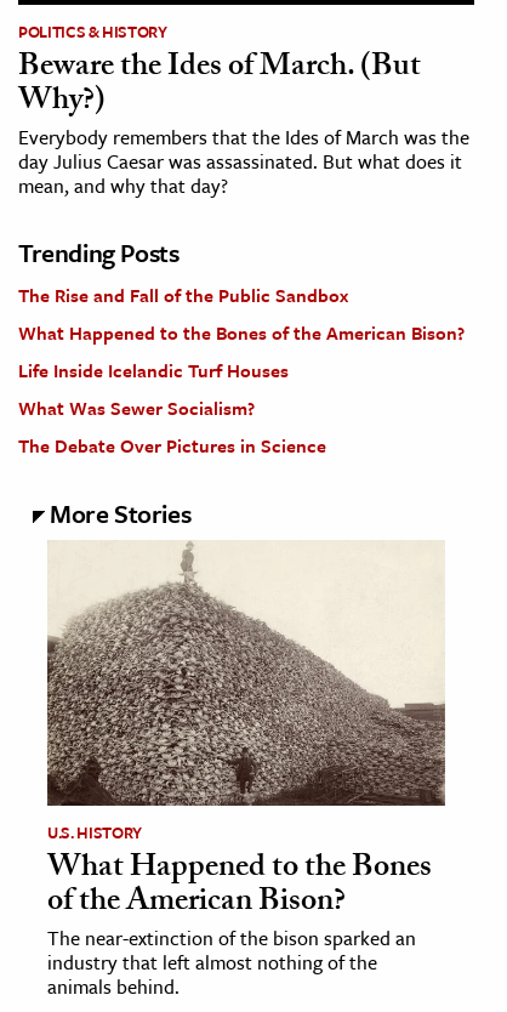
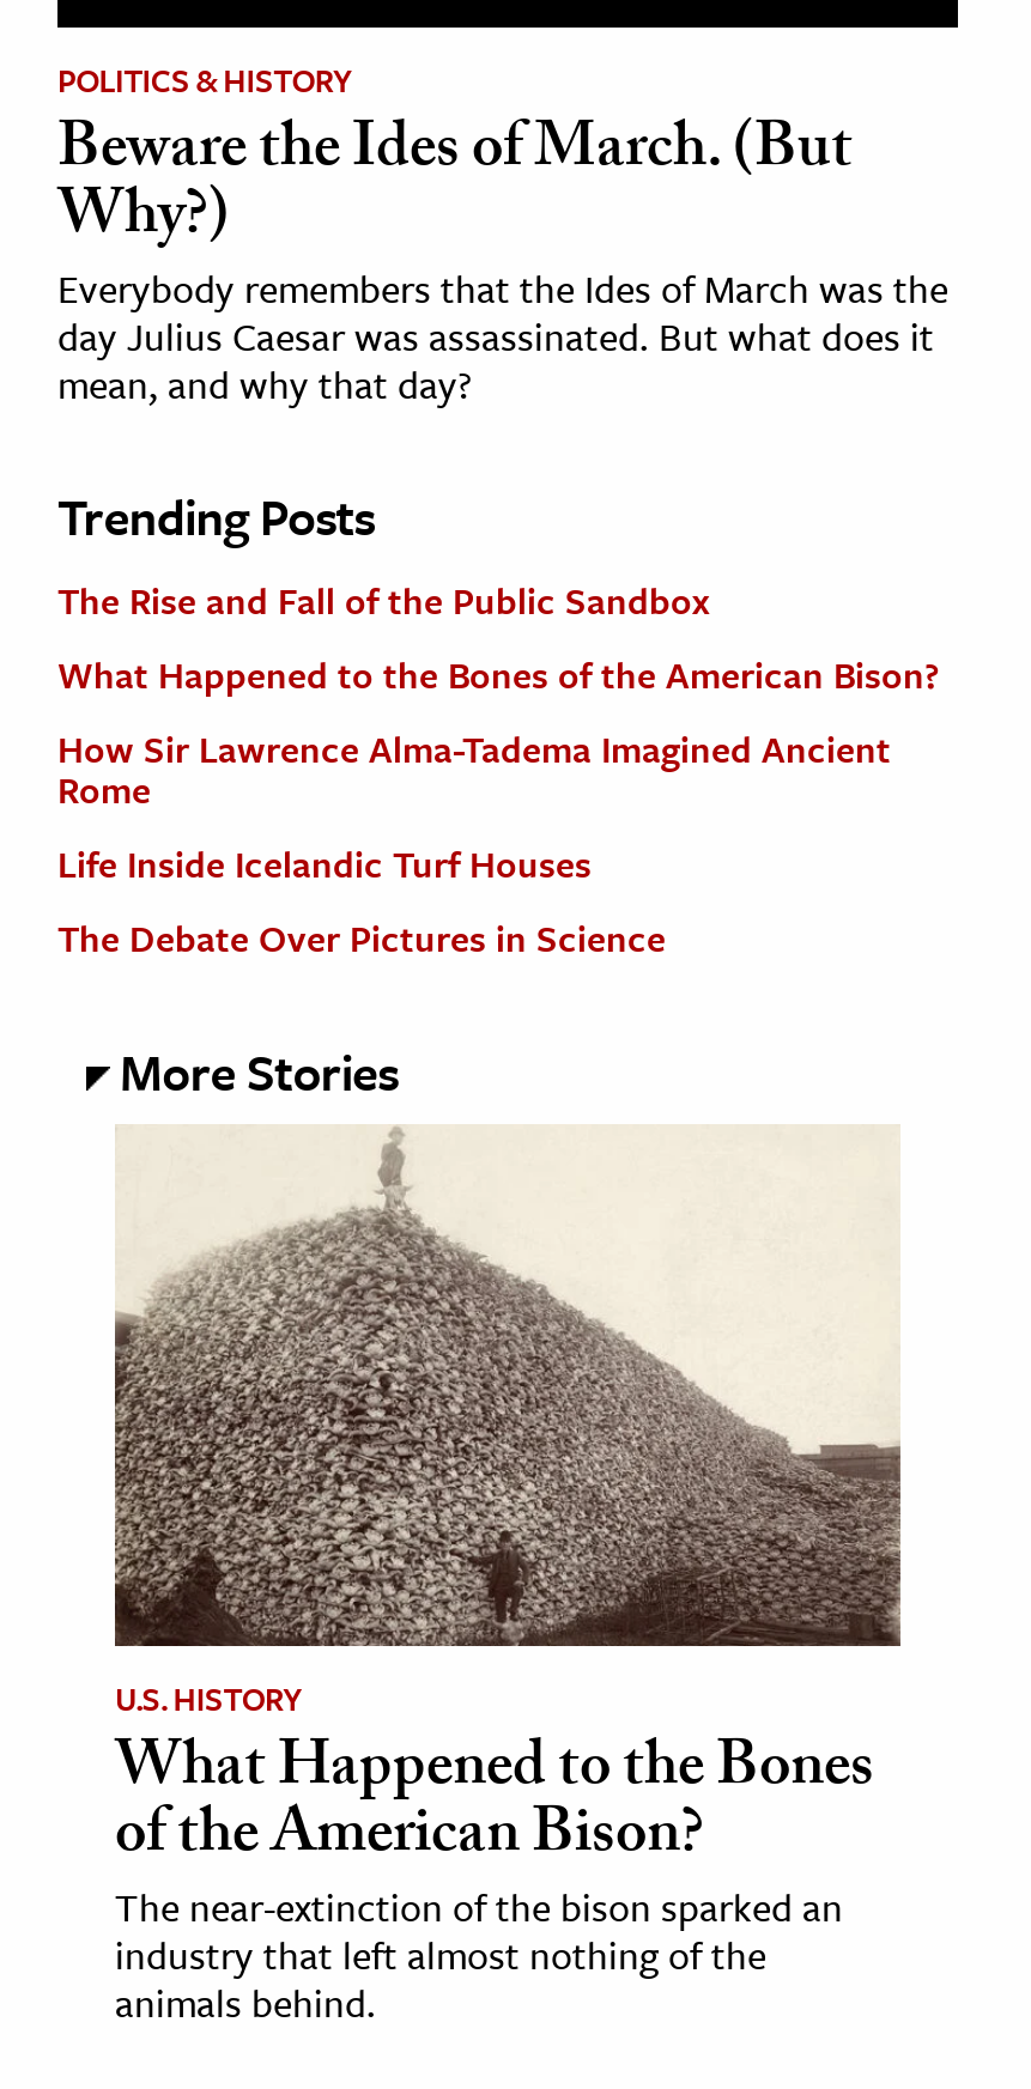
+ How Sir Lawrence Alma-Tadema Imagined Ancient
+ Rome

moved down: Life Inside Icelandic Turf Houses

- What Was Sewer Socialism?
